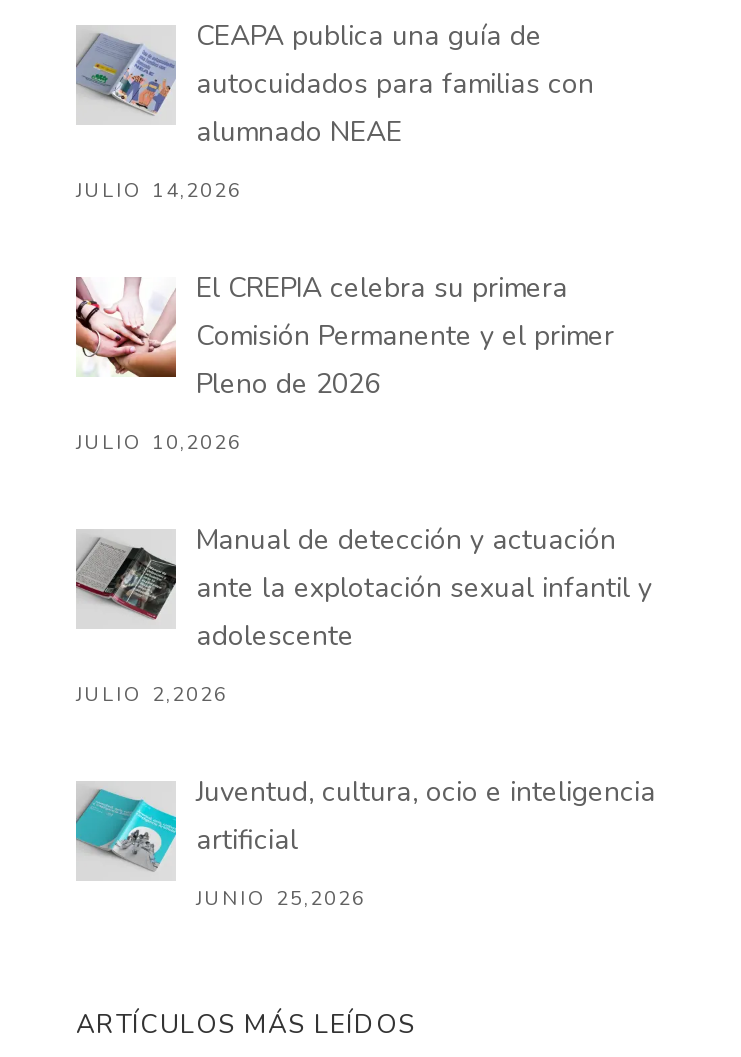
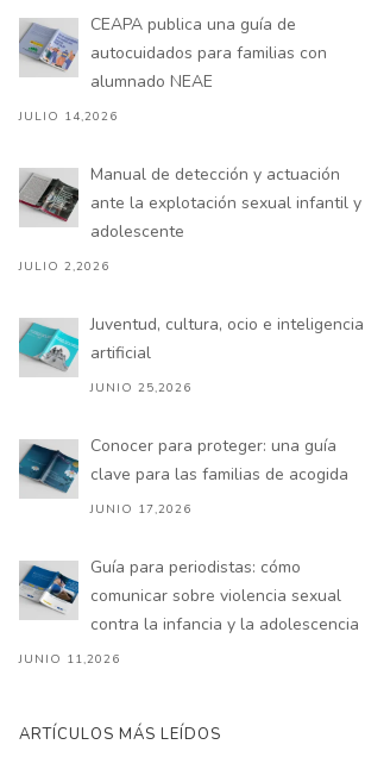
- [image]
- El CREPIA celebra su primera
- Comisión Permanente y el primer
- Pleno de 2026
- JULIO 10,2026

moved up: [image] | Manual de detección y actuación | ante la explotación sexual infantil y | adolescente | JULIO 2,2026 | Juventud, cultura, ocio e inteligencia | artificial | JUNIO 25,2026

+ [image]
+ Conocer para proteger: una guía
+ clave para las familias de acogida
+ JUNIO 17,2026
+ Guía para periodistas: cómo
+ comunicar sobre violencia sexual
+ contra la infancia y la adolescencia
+ JUNIO 11,2026

+ [image]
